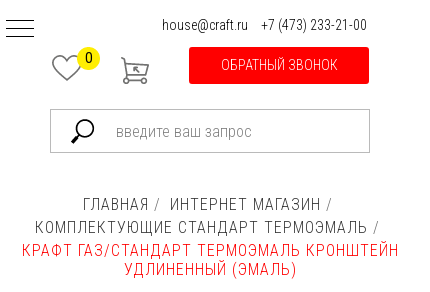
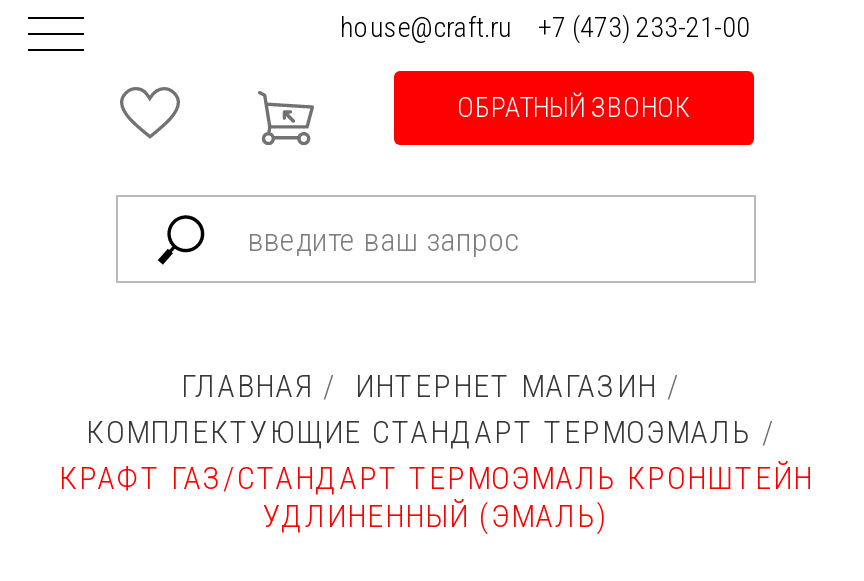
- 0
